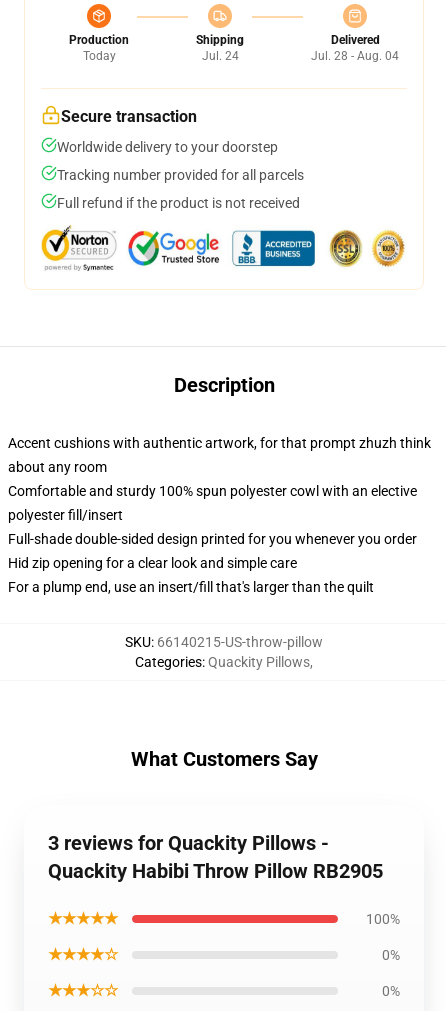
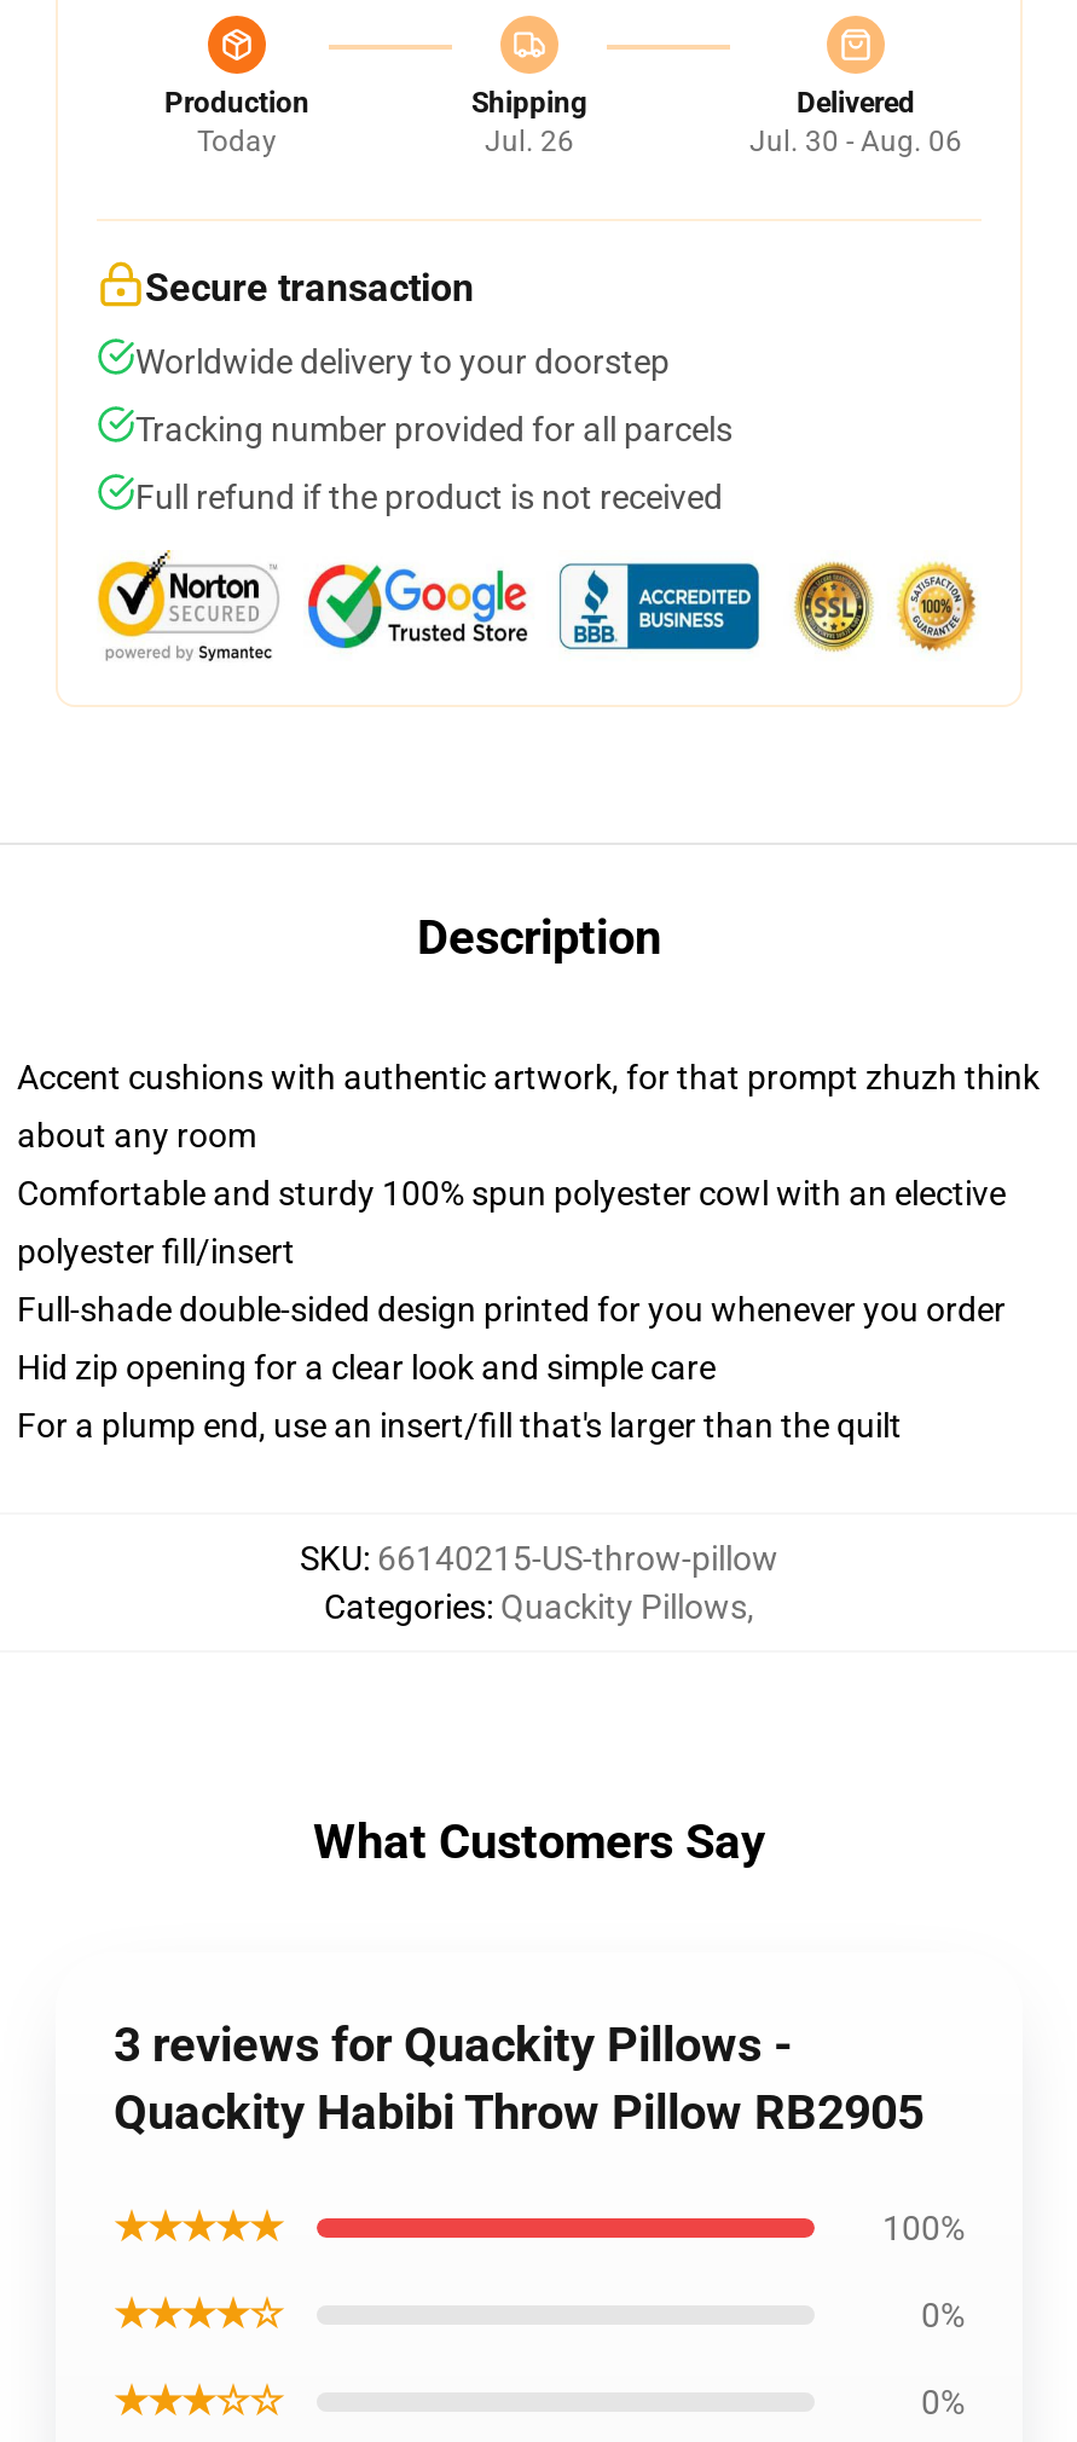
- Jul. 24
+ Jul. 26

- Jul. 28 - Aug. 04
+ Jul. 30 - Aug. 06
